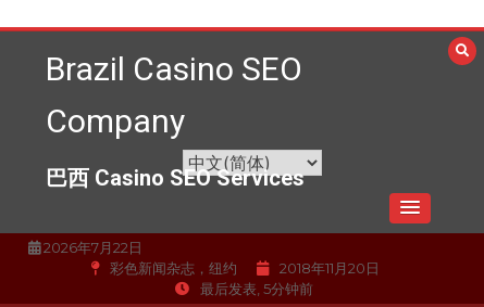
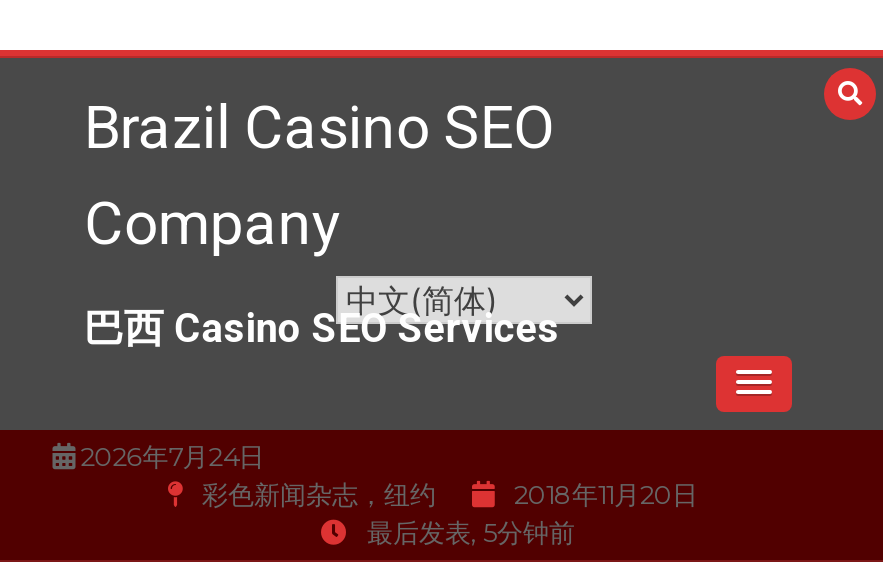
- 2026年7月22日
+ 2026年7月24日
